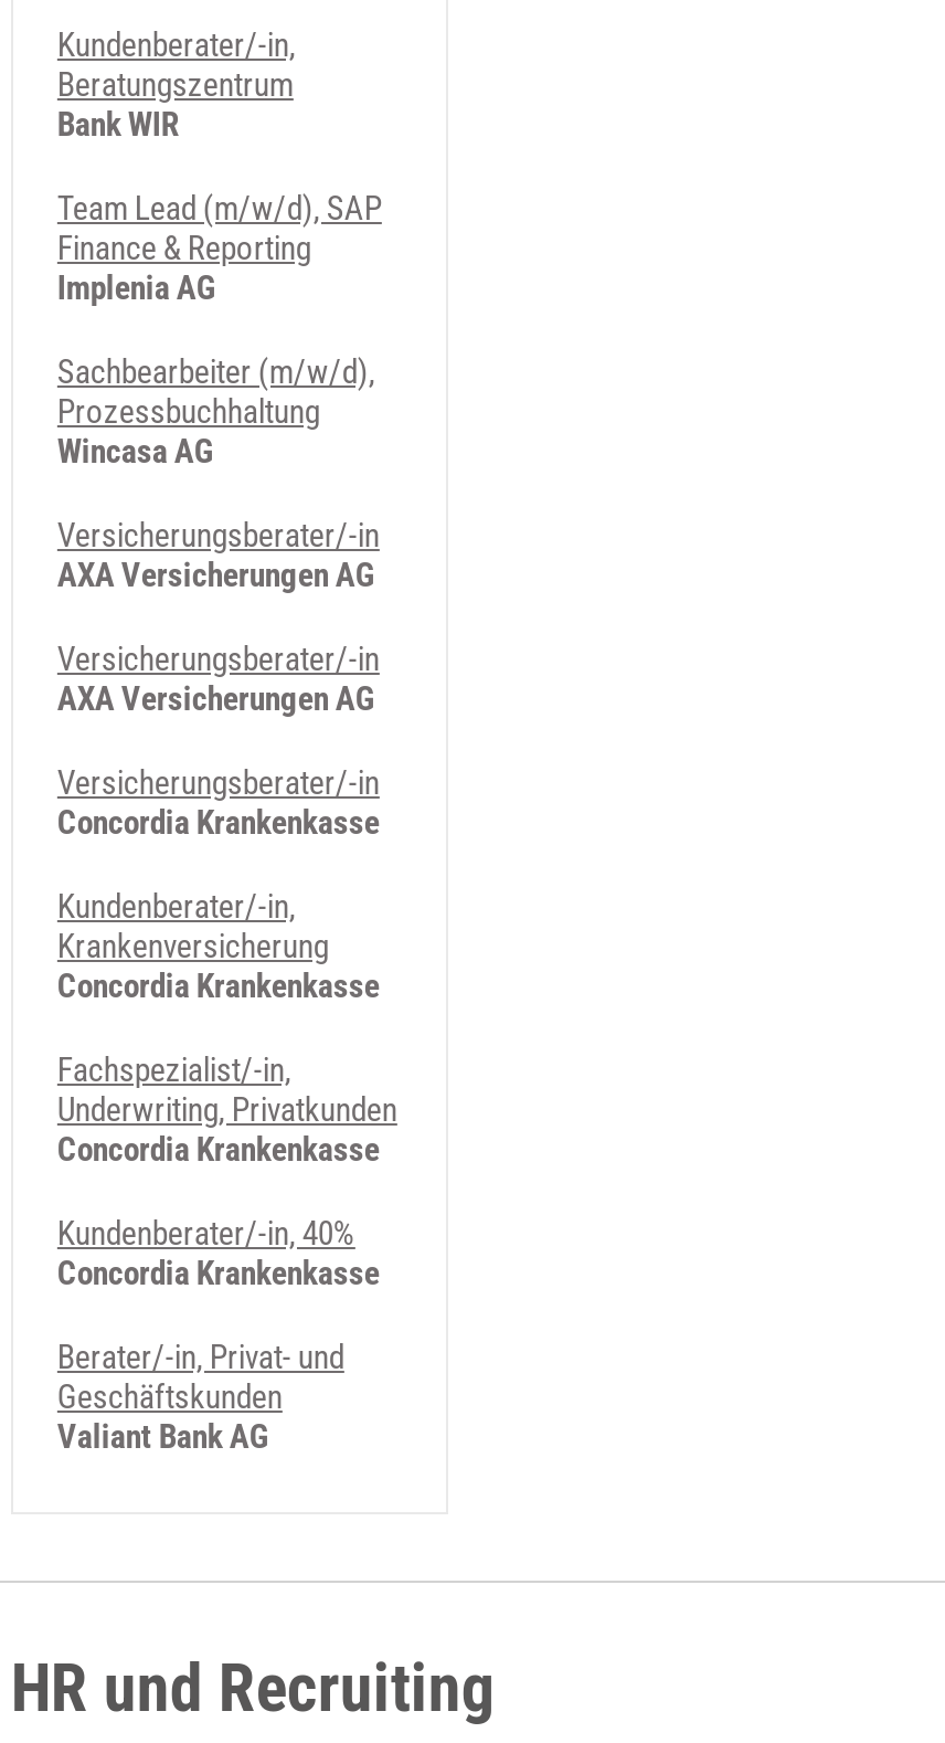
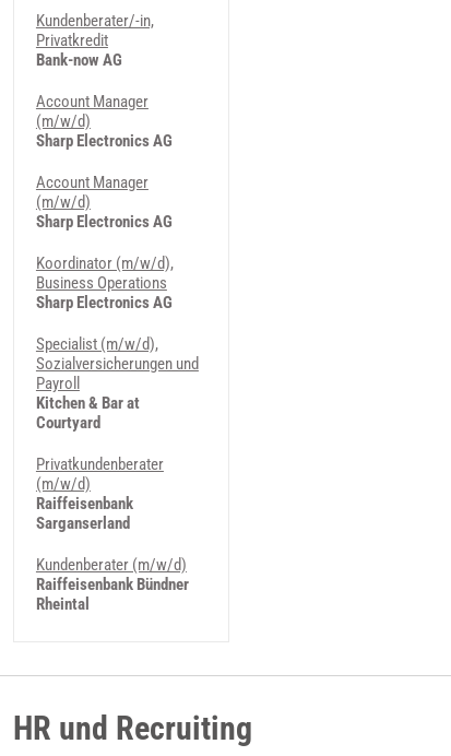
- Beratungszentrum
- Bank WIR
- Team Lead (m/w/d), SAP
- Finance & Reporting
- Implenia AG
- Sachbearbeiter (m/w/d),
- Prozessbuchhaltung
- Wincasa AG
- Versicherungsberater/-in
- AXA Versicherungen AG
- Versicherungsberater/-in
- AXA Versicherungen AG
- Versicherungsberater/-in
- Concordia Krankenkasse
- Kundenberater/-in,
- Krankenversicherung
- Concordia Krankenkasse
- Fachspezialist/-in,
- Underwriting, Privatkunden
- Concordia Krankenkasse
- Kundenberater/-in, 40%
- Concordia Krankenkasse
- Berater/-in, Privat- und
- Geschäftskunden
- Valiant Bank AG
+ Privatkredit
+ Bank-now AG
+ Account Manager
+ (m/w/d)
+ Sharp Electronics AG
+ Account Manager
+ (m/w/d)
+ Sharp Electronics AG
+ Koordinator (m/w/d),
+ Business Operations
+ Sharp Electronics AG
+ Specialist (m/w/d),
+ Sozialversicherungen und
+ Payroll
+ Kitchen & Bar at
+ Courtyard
+ Privatkundenberater
+ (m/w/d)
+ Raiffeisenbank
+ Sarganserland
+ Kundenberater (m/w/d)
+ Raiffeisenbank Bündner
+ Rheintal
